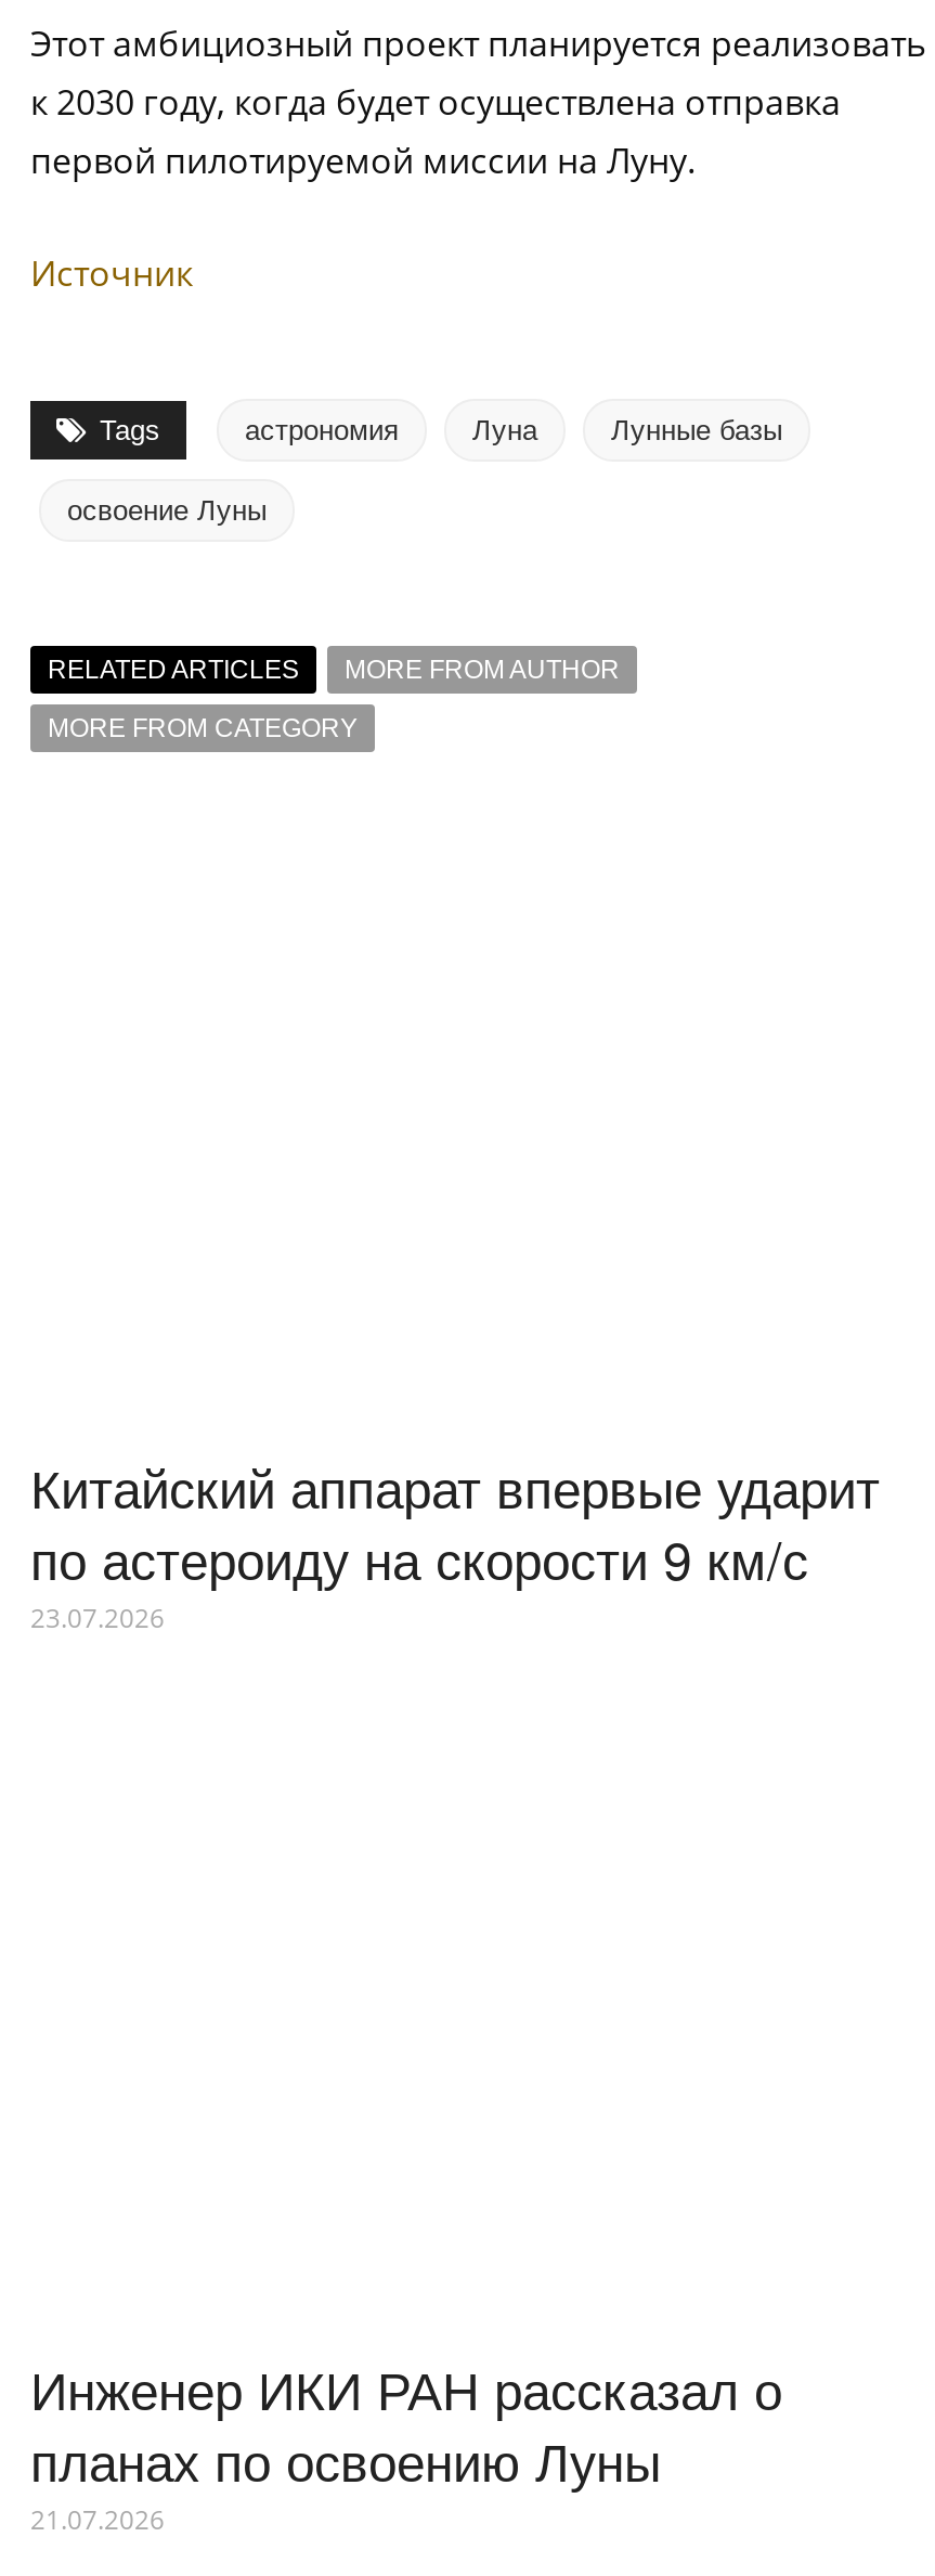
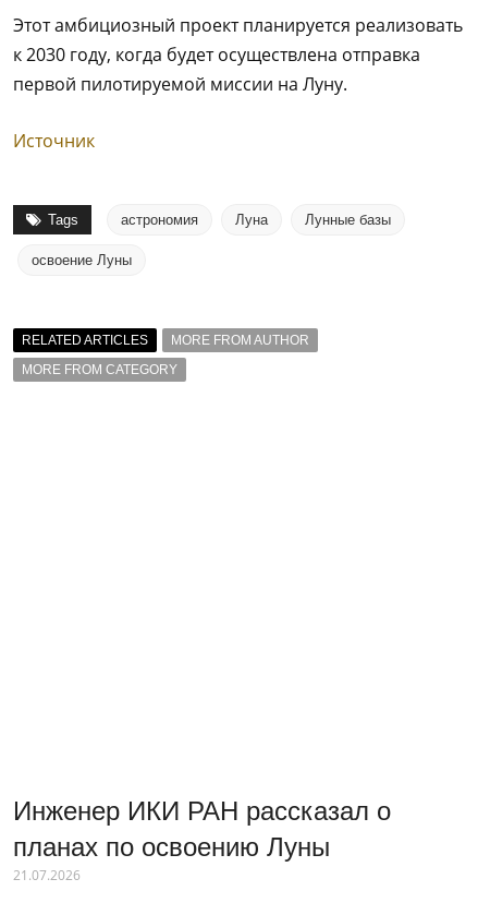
- Китайский аппарат впервые ударит
- по астероиду на скорости 9 км/с
- 23.07.2026
